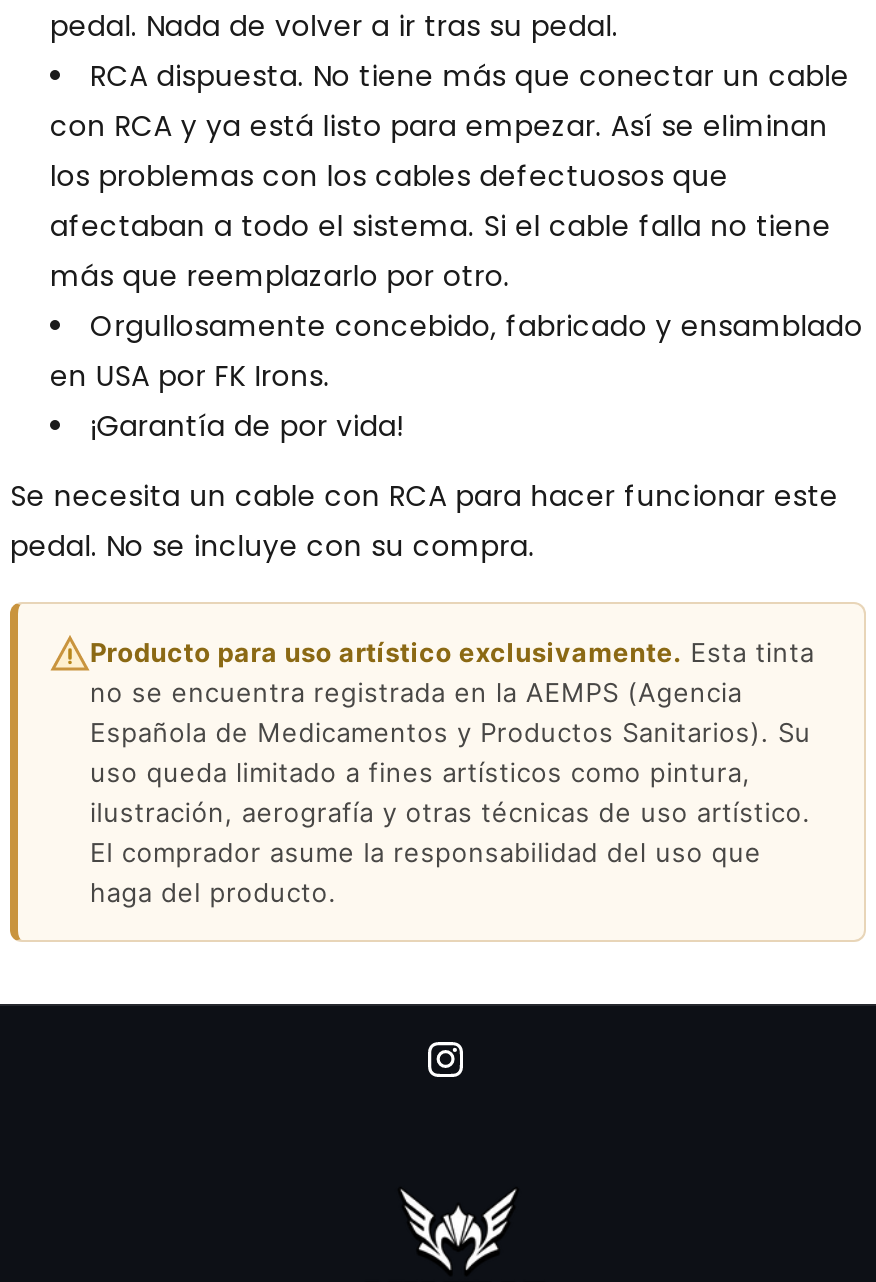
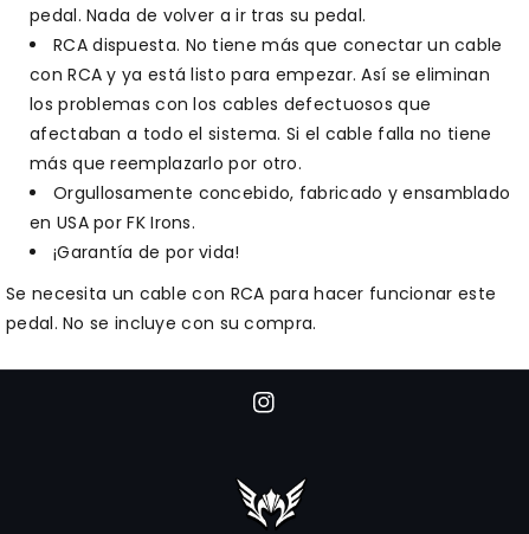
- [image]
- Producto para uso artístico exclusivamente. Esta tinta
- no se encuentra registrada en la AEMPS (Agencia
- Española de Medicamentos y Productos Sanitarios). Su
- uso queda limitado a fines artísticos como pintura,
- ilustración, aerografía y otras técnicas de uso artístico.
- El comprador asume la responsabilidad del uso que
- haga del producto.
